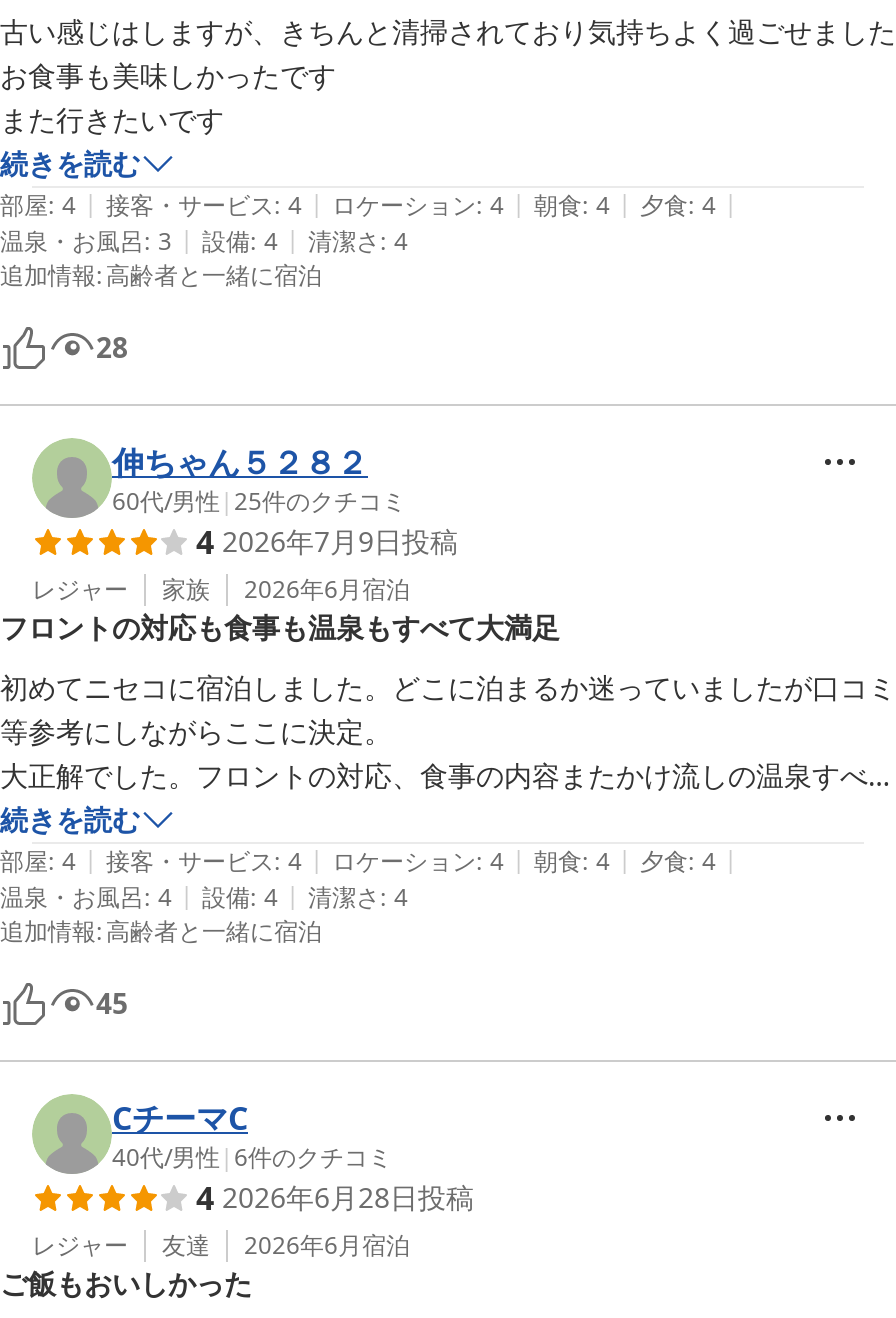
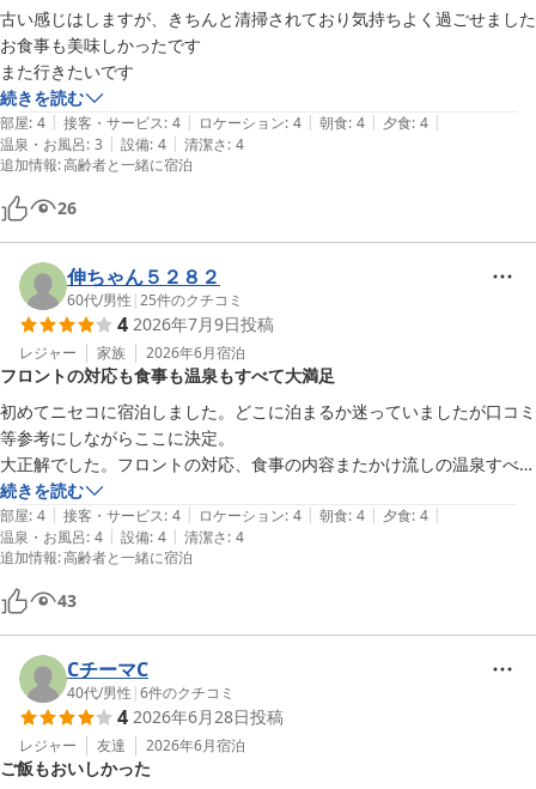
- 28
+ 26

- 45
+ 43
